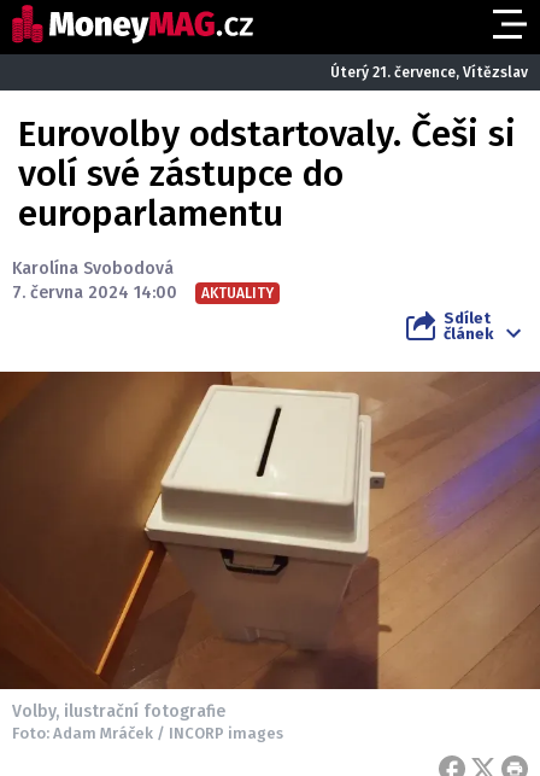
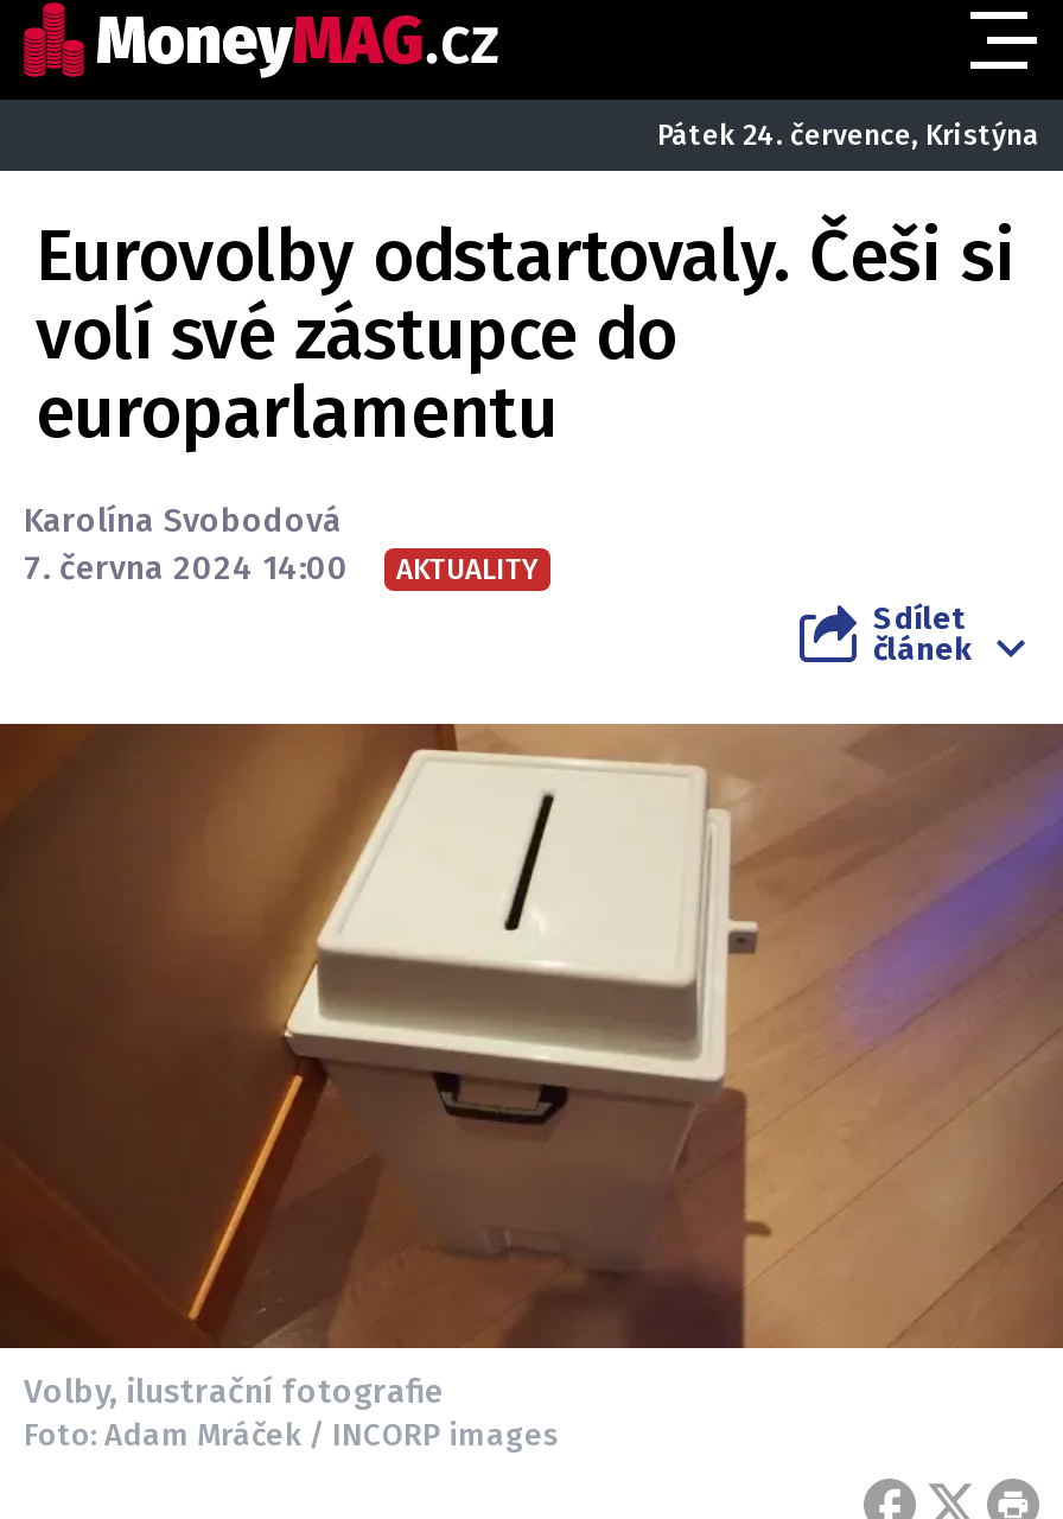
- Úterý 21. července, Vítězslav
+ Pátek 24. července, Kristýna
